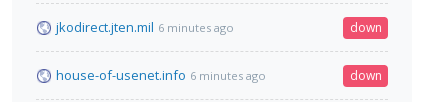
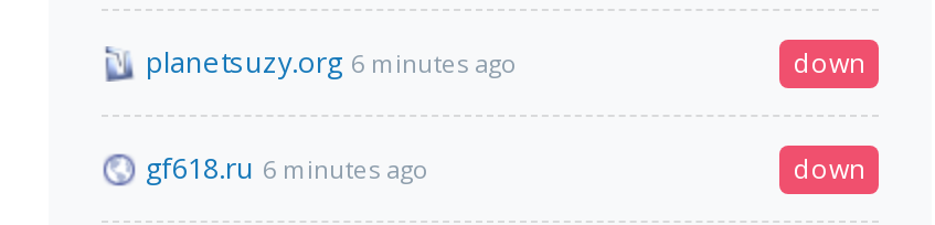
- jkodirect.jten.mil 6 minutes ago
+ planetsuzy.org 6 minutes ago

- house-of-usenet.info 6 minutes ago
+ gf618.ru 6 minutes ago
